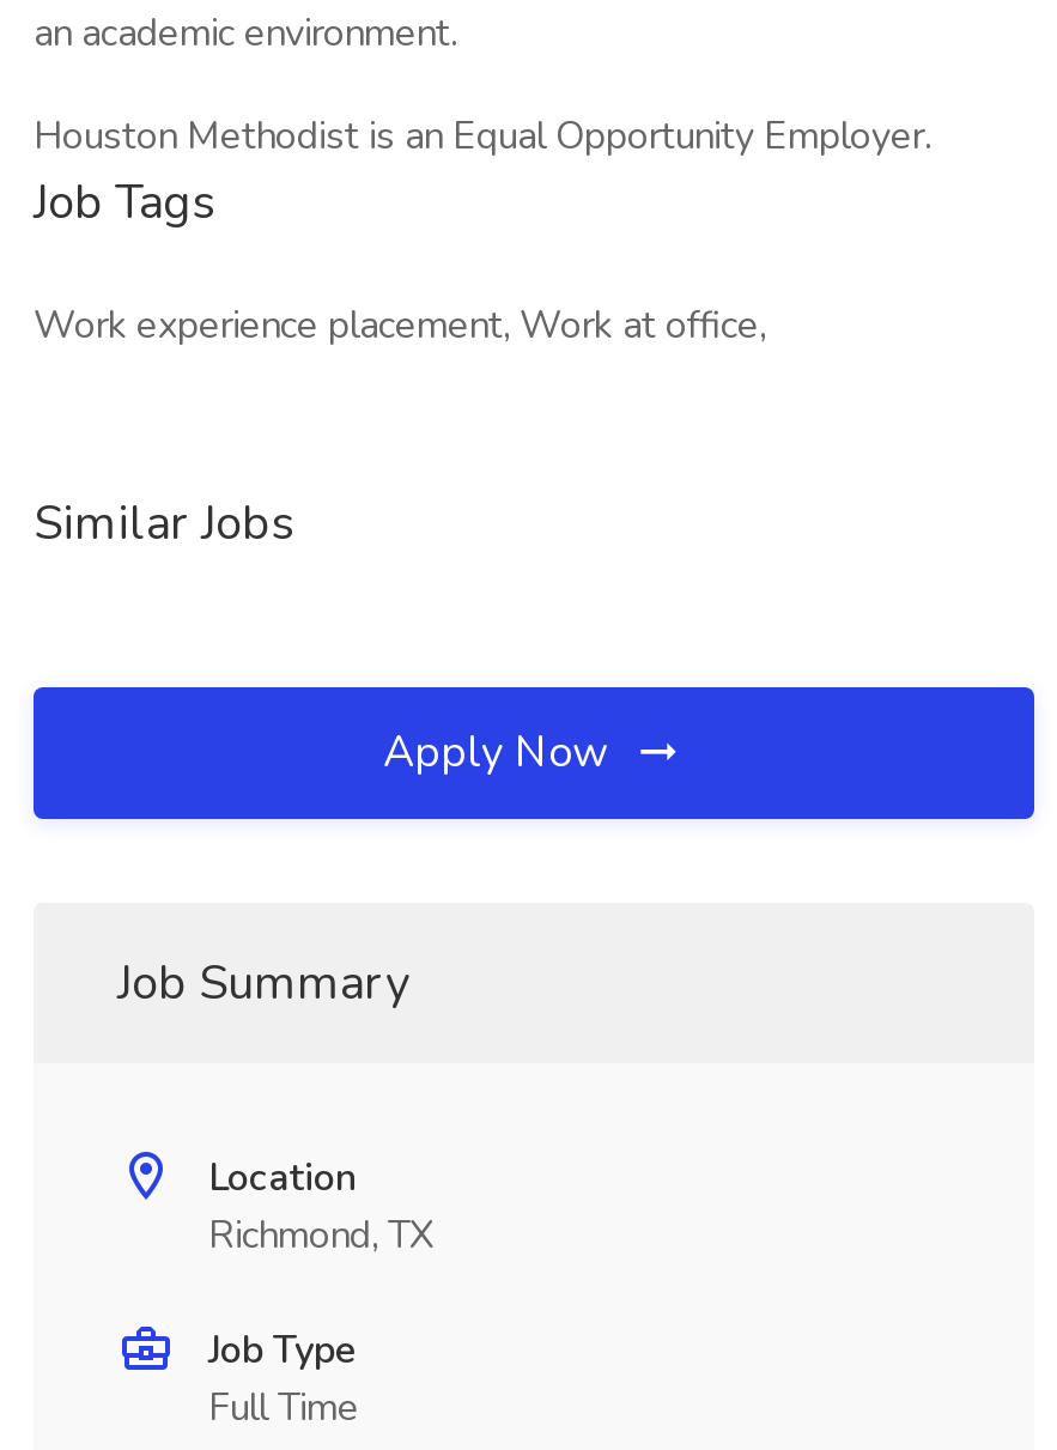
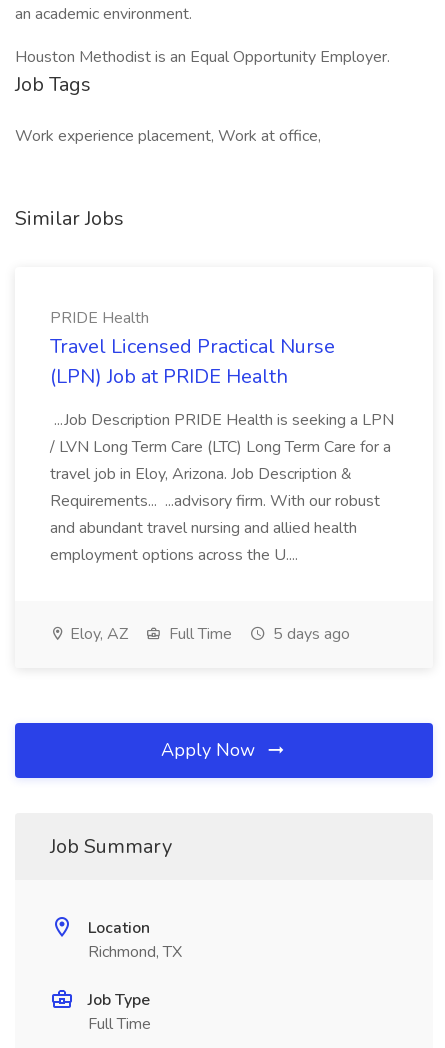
+ PRIDE Health
+ Travel Licensed Practical Nurse
+ (LPN) Job at PRIDE Health
+ ...Job Description PRIDE Health is seeking a LPN
+ / LVN Long Term Care (LTC) Long Term Care for a
+ travel job in Eloy, Arizona. Job Description &
+ Requirements... ...advisory firm. With our robust
+ and abundant travel nursing and allied health
+ employment options across the U....

+ Eloy, AZ
+ Full Time
+ 5 days ago
